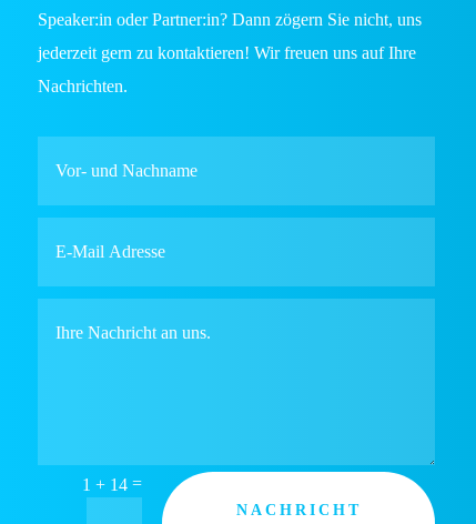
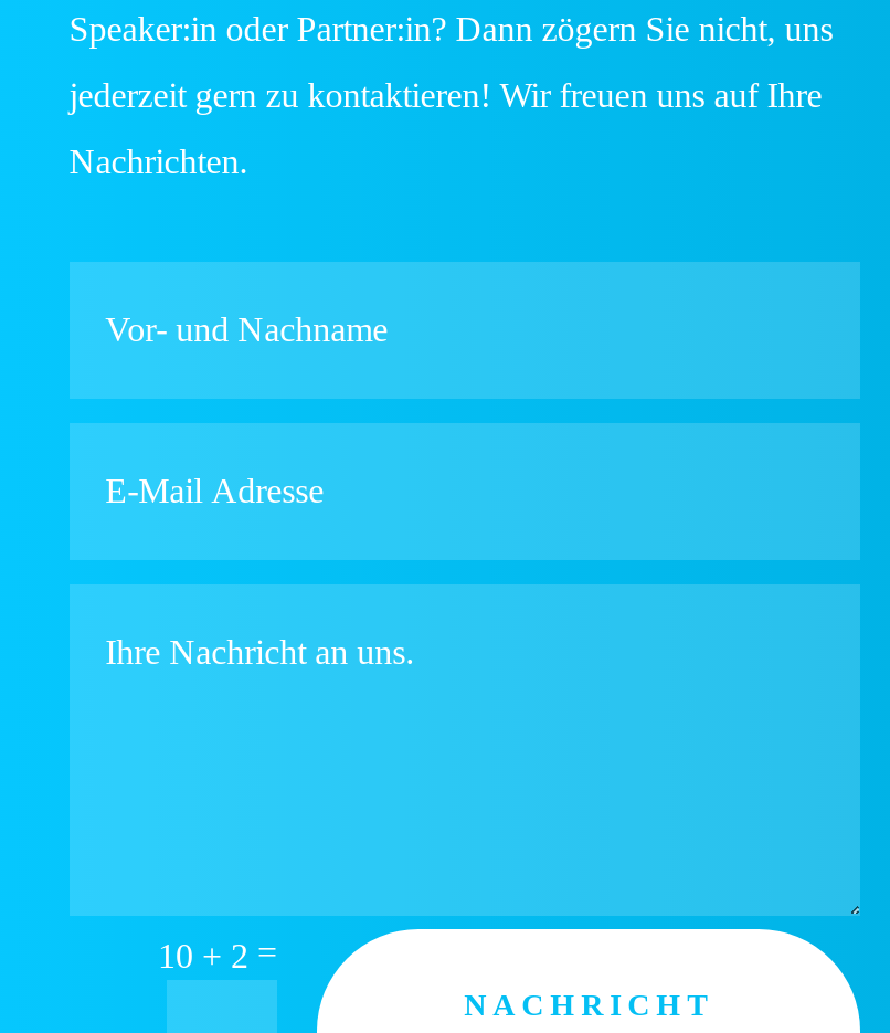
- 1 + 14 =
+ 10 + 2 =
